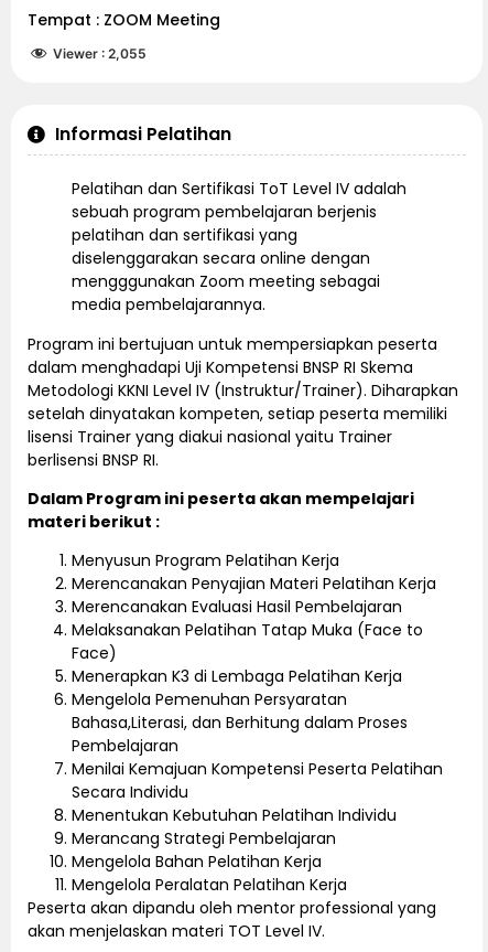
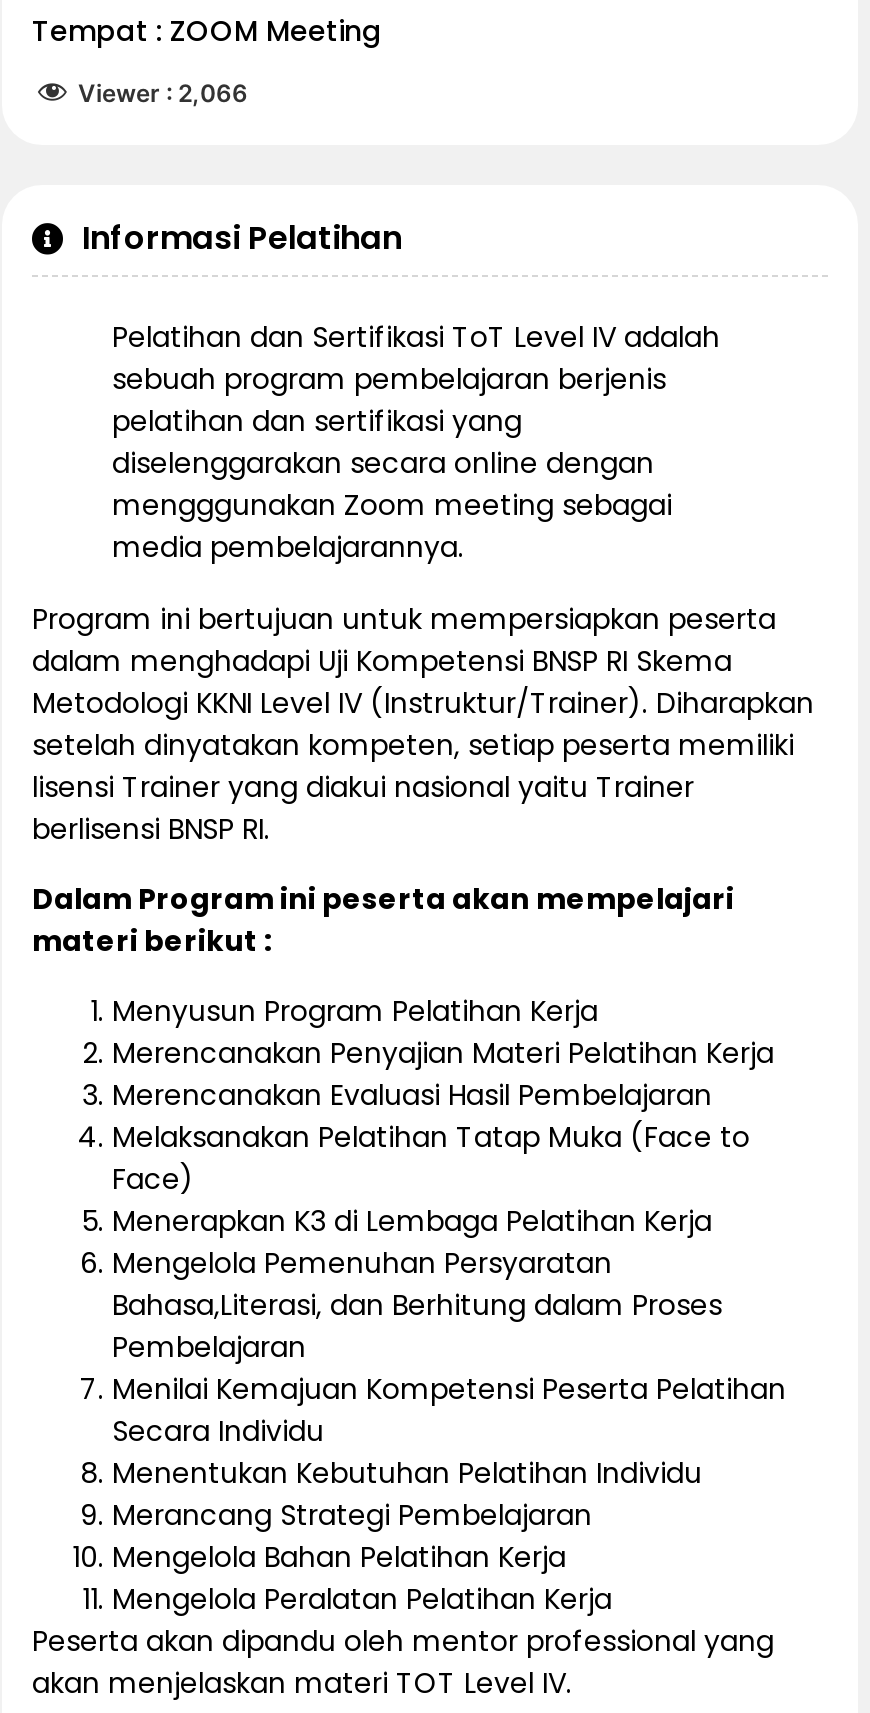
- Viewer : 2,055
+ Viewer : 2,066
